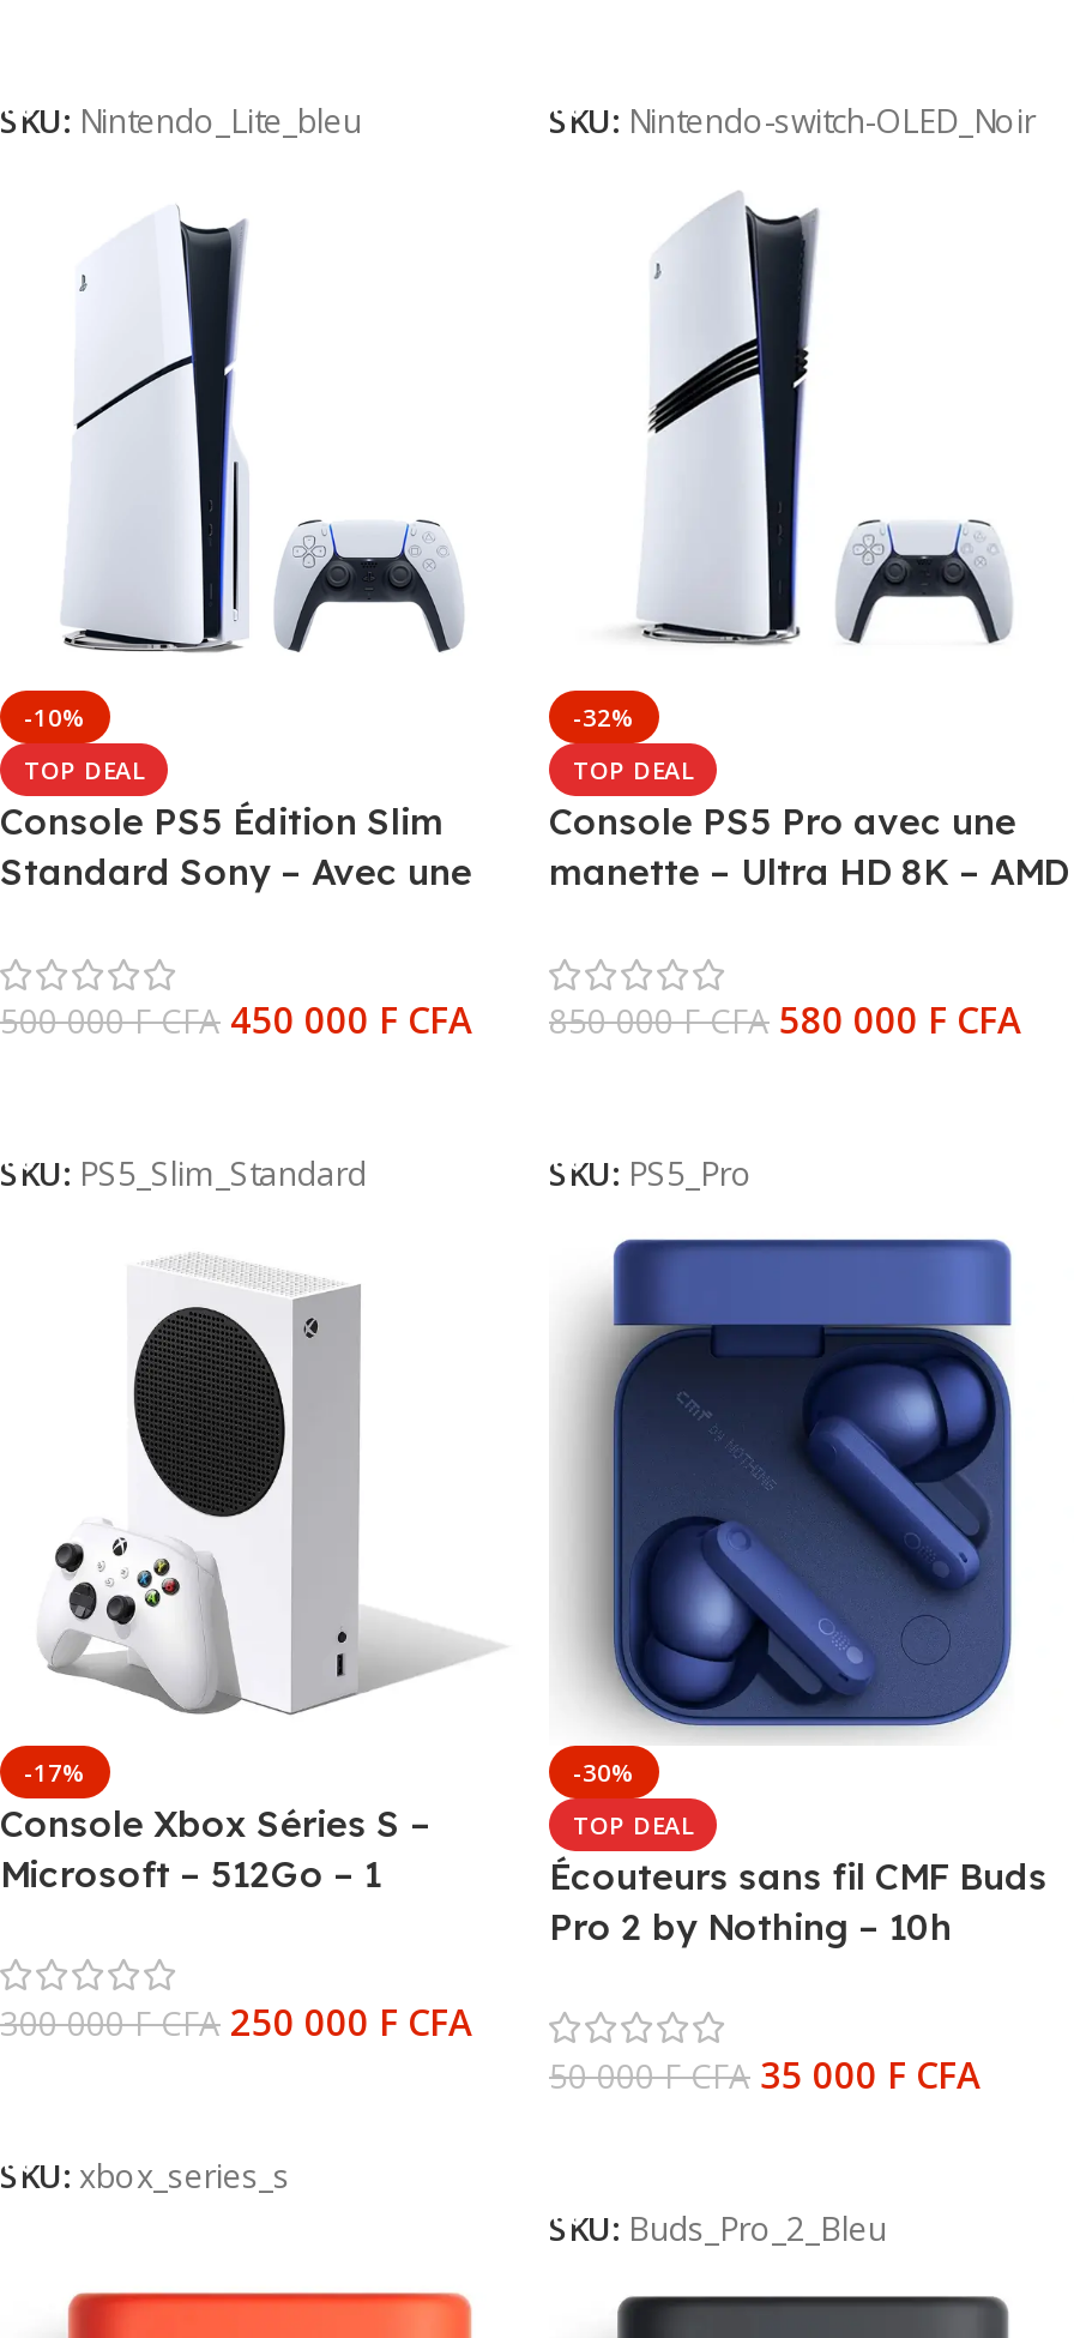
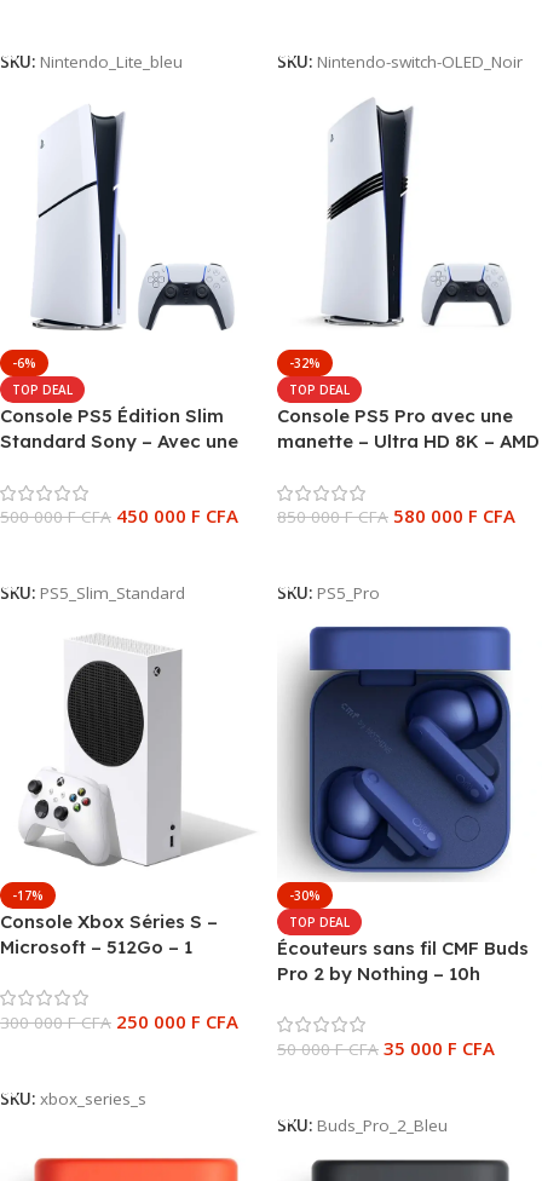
- -10%
+ -6%
